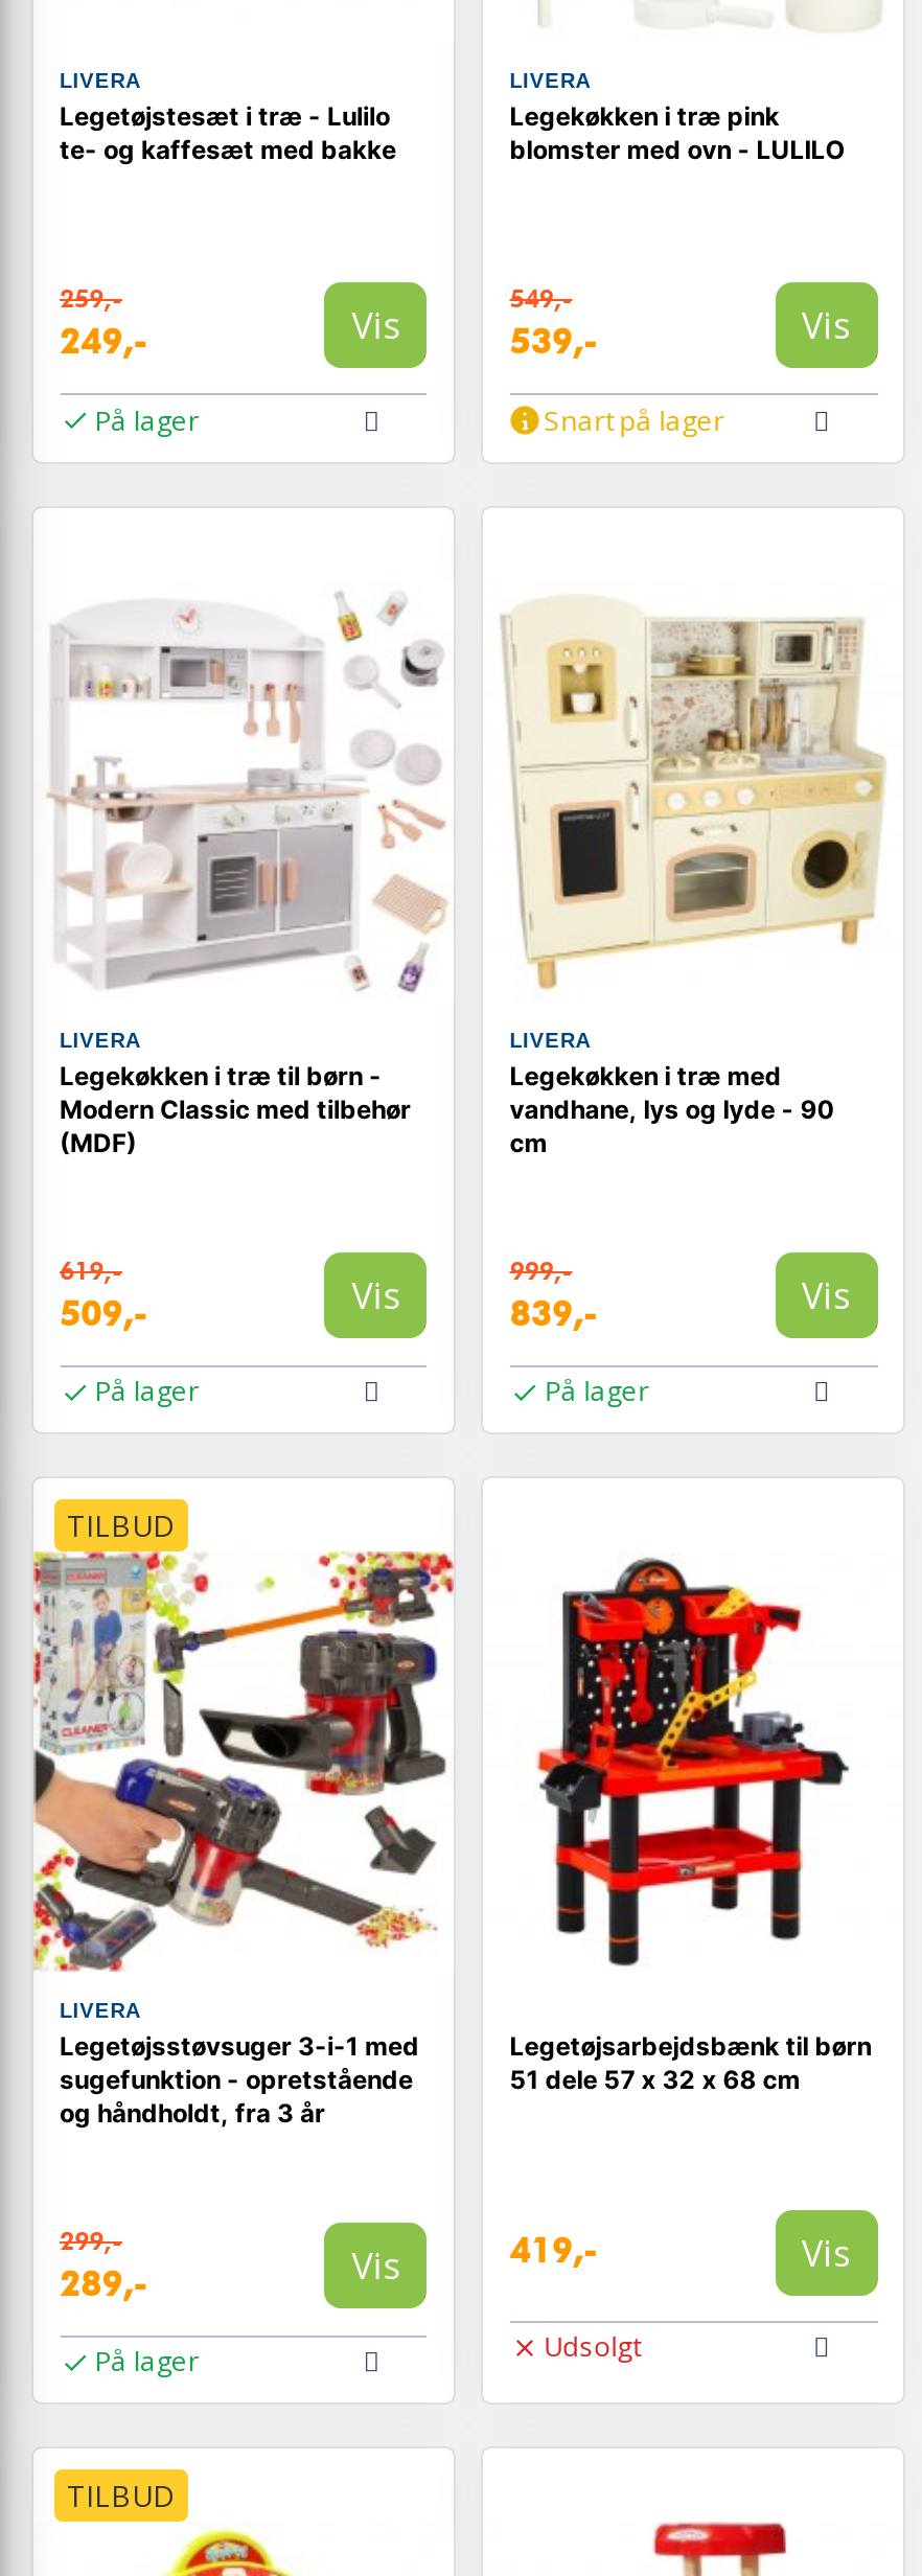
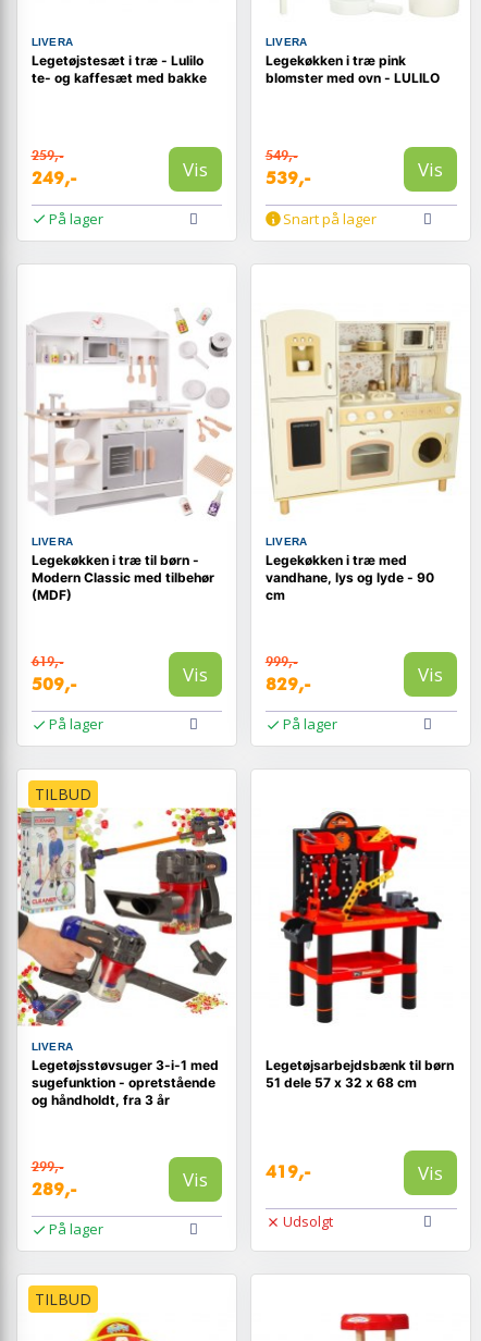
- 839,-
+ 829,-
